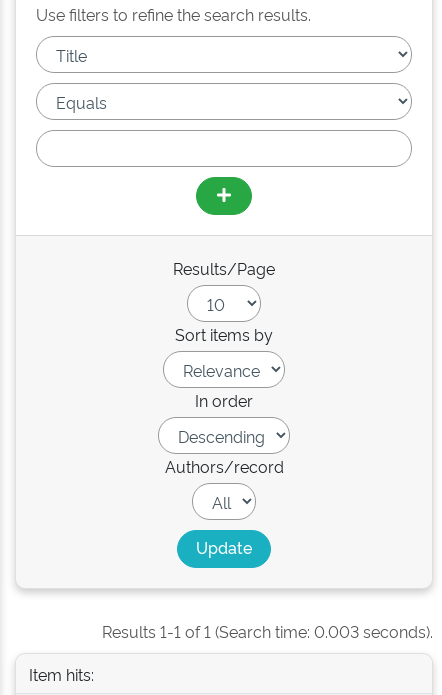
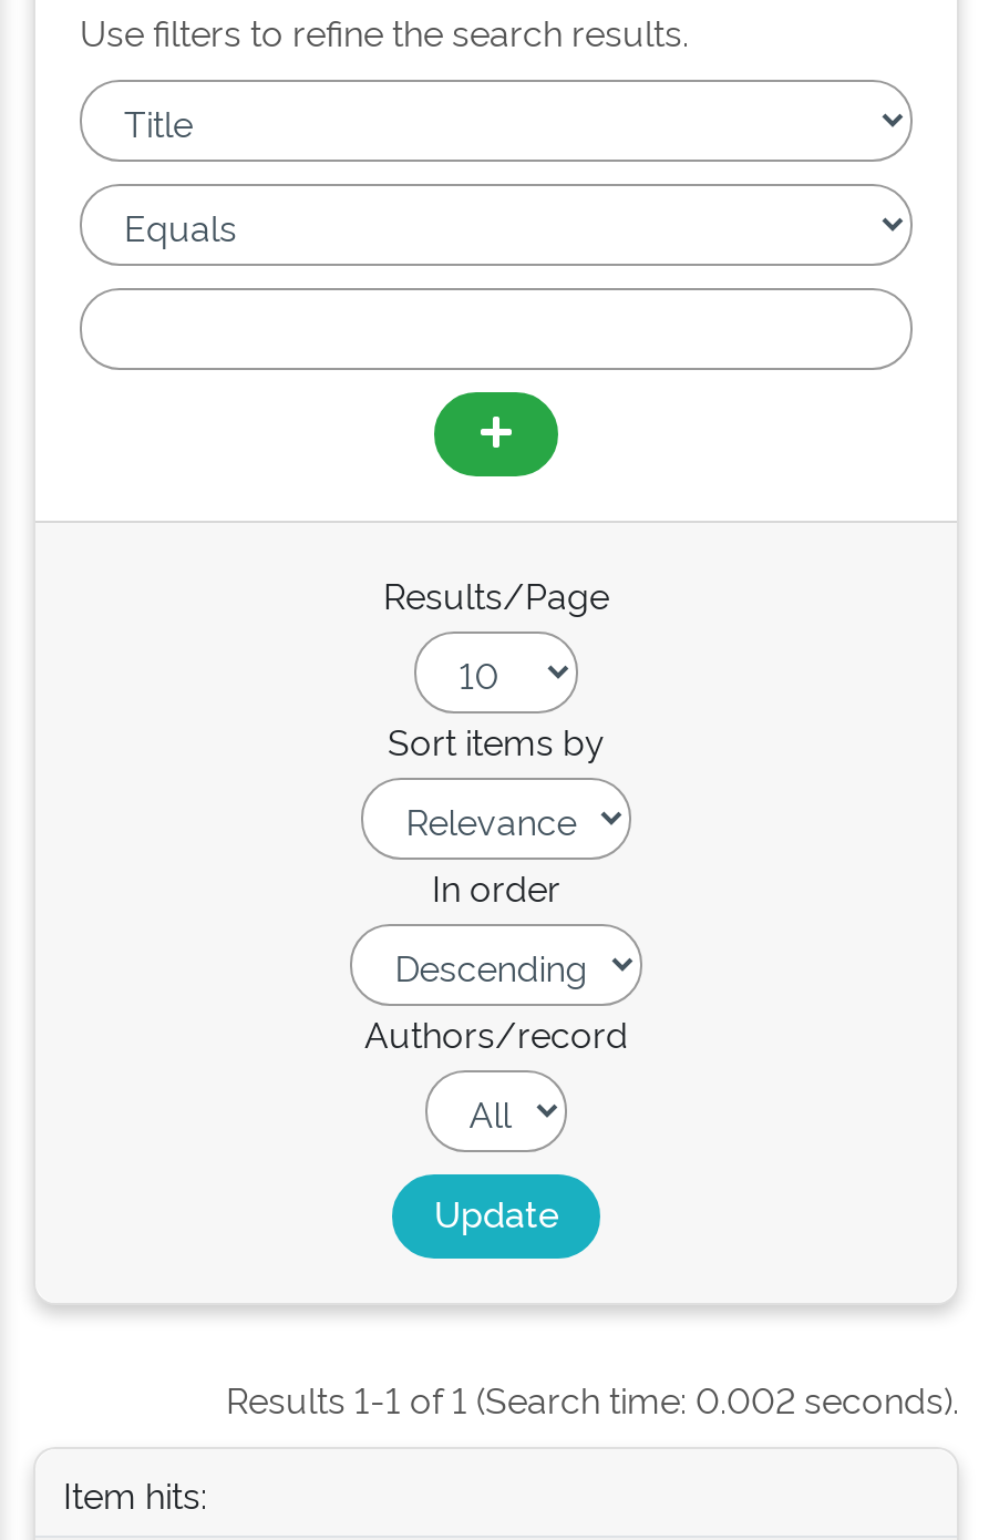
- Results 1-1 of 1 (Search time: 0.003 seconds).
+ Results 1-1 of 1 (Search time: 0.002 seconds).
